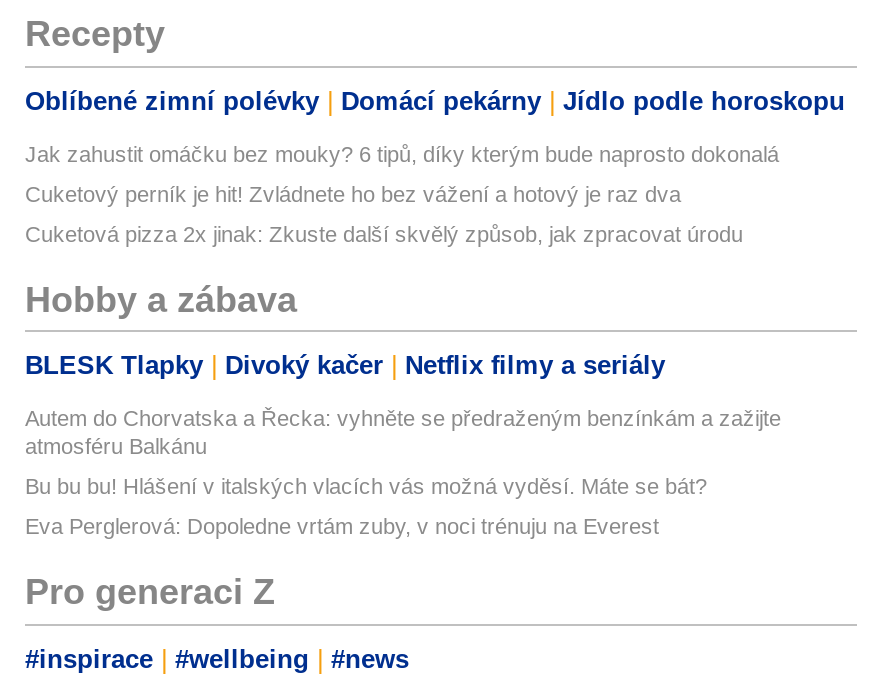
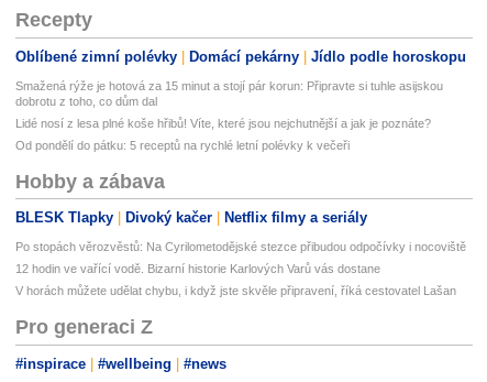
- Jak zahustit omáčku bez mouky? 6 tipů, díky kterým bude naprosto dokonalá
+ Smažená rýže je hotová za 15 minut a stojí pár korun: Připravte si tuhle asijskou
+ dobrotu z toho, co dům dal

- Cuketový perník je hit! Zvládnete ho bez vážení a hotový je raz dva
+ Lidé nosí z lesa plné koše hřibů! Víte, které jsou nejchutnější a jak je poznáte?

- Cuketová pizza 2x jinak: Zkuste další skvělý způsob, jak zpracovat úrodu
+ Od pondělí do pátku: 5 receptů na rychlé letní polévky k večeři

- Autem do Chorvatska a Řecka: vyhněte se předraženým benzínkám a zažijte
- atmosféru Balkánu
+ Po stopách věrozvěstů: Na Cyrilometodějské stezce přibudou odpočívky i nocoviště

- Bu bu bu! Hlášení v italských vlacích vás možná vyděsí. Máte se bát?
+ 12 hodin ve vařící vodě. Bizarní historie Karlových Varů vás dostane

- Eva Perglerová: Dopoledne vrtám zuby, v noci trénuju na Everest
+ V horách můžete udělat chybu, i když jste skvěle připravení, říká cestovatel Lašan
